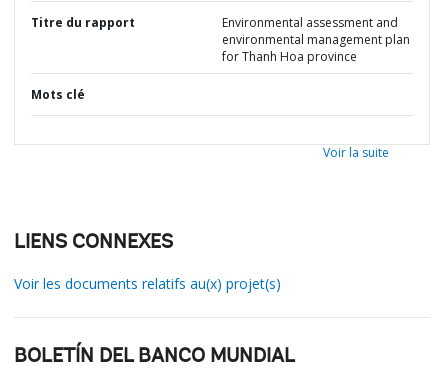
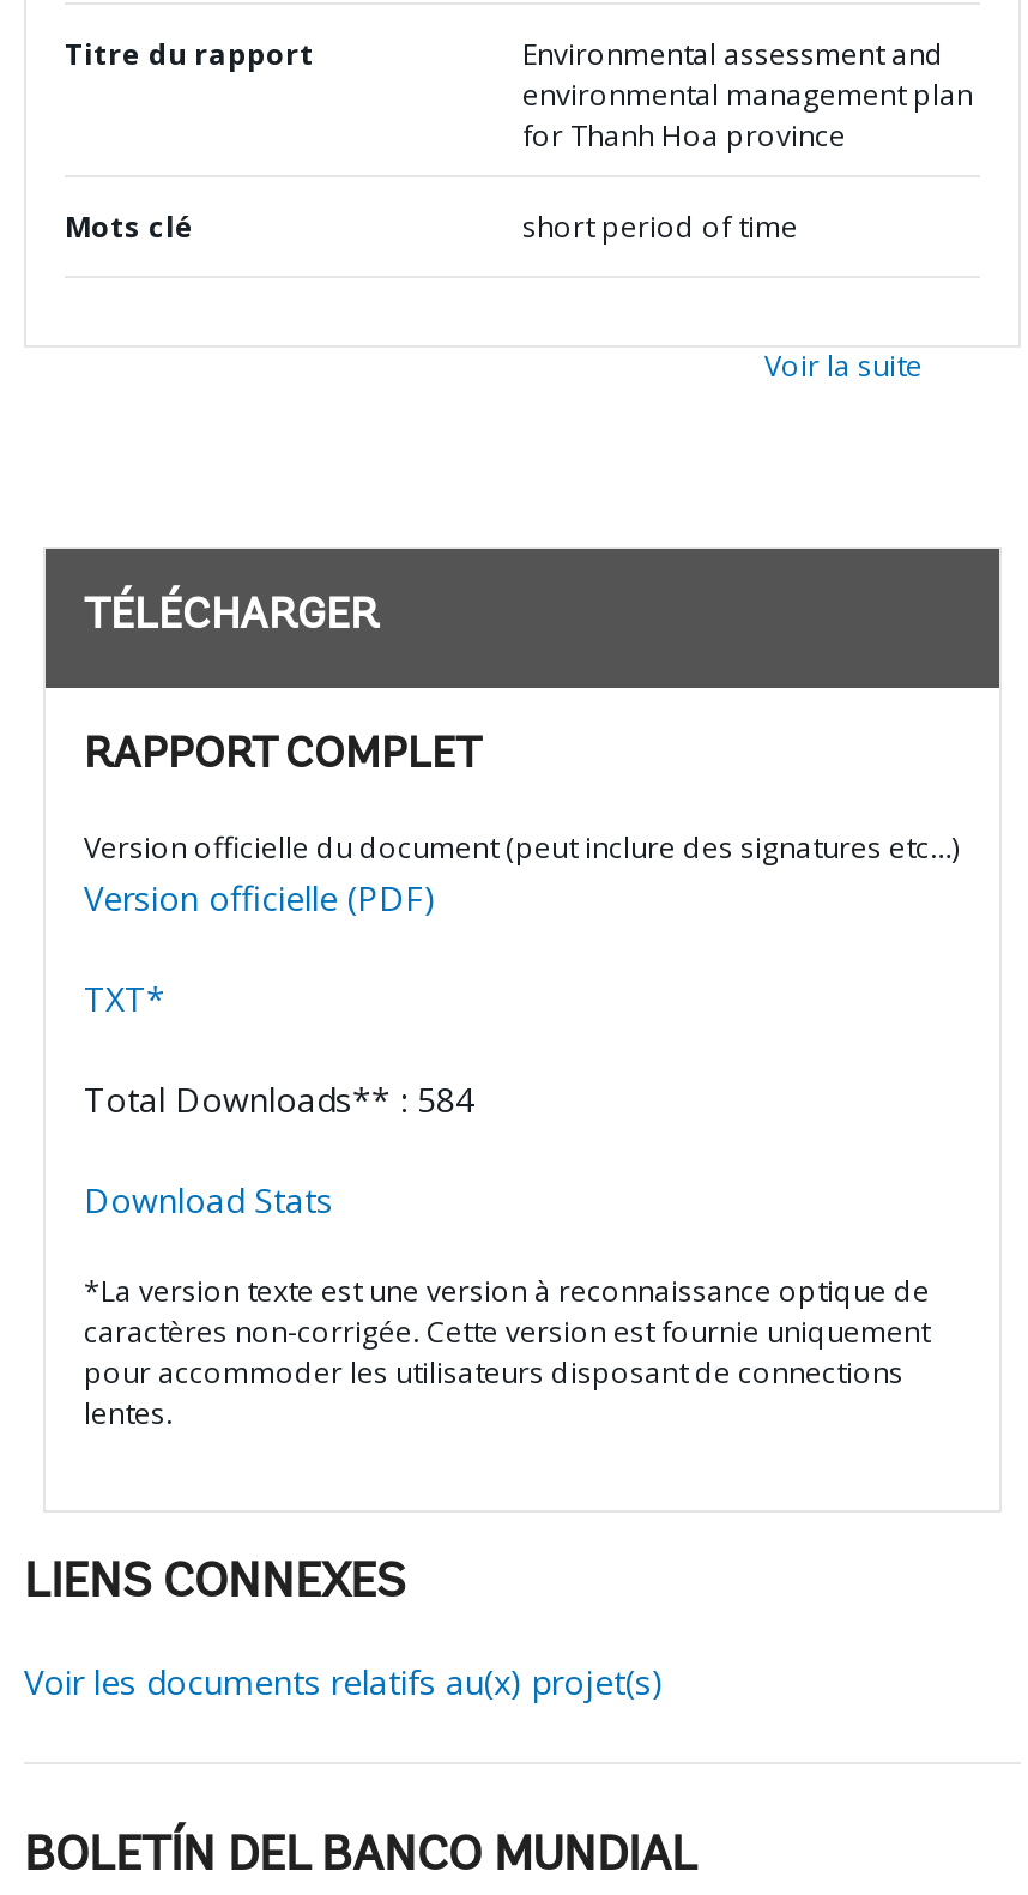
+ short period of time

+ TÉLÉCHARGER
+ RAPPORT COMPLET
+ Version officielle du document (peut inclure des signatures etc…)
+ Version officielle (PDF)
+ TXT*
+ Total Downloads** : 584
+ Download Stats
+ *La version texte est une version à reconnaissance optique de
+ caractères non-corrigée. Cette version est fournie uniquement
+ pour accommoder les utilisateurs disposant de connections
+ lentes.
